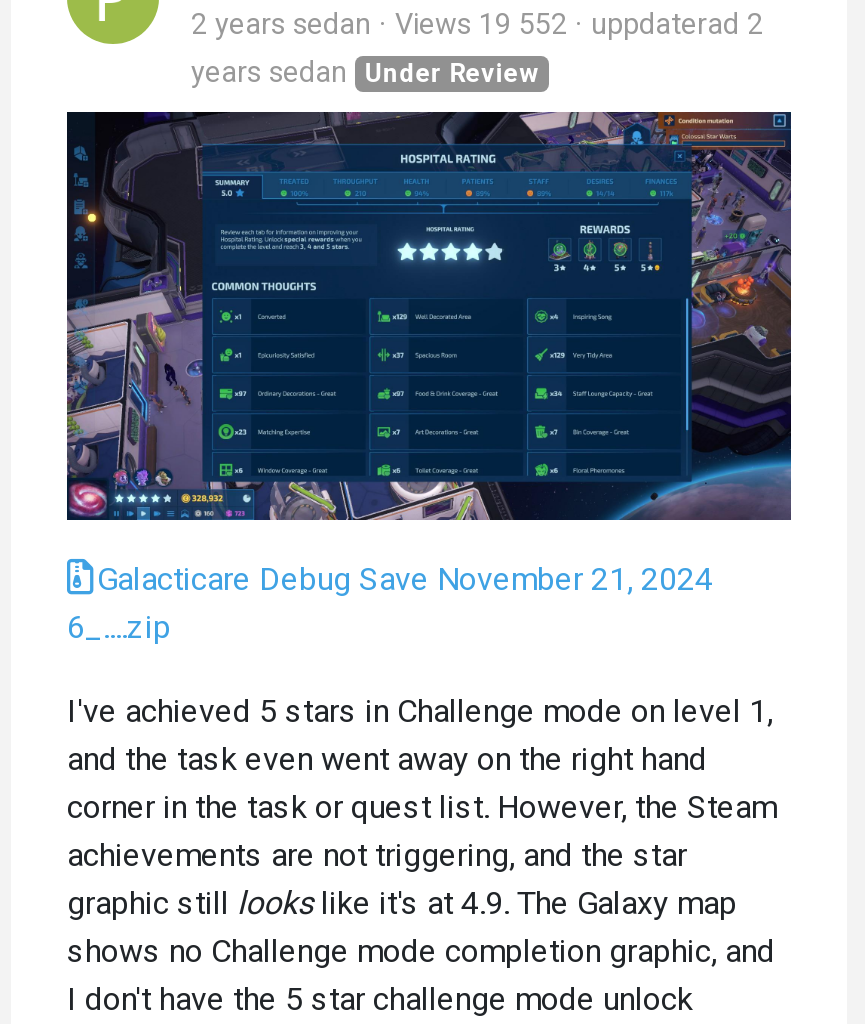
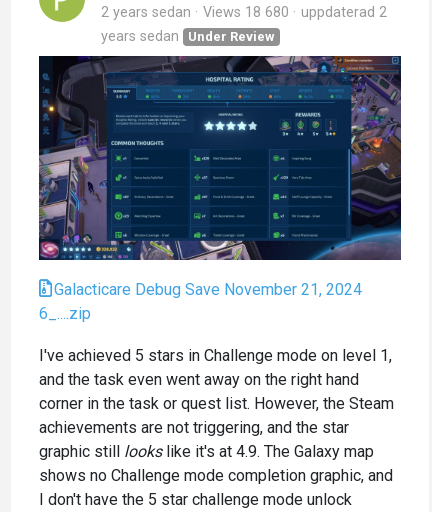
- 2 years sedan Views 19 552 uppdaterad 2
+ 2 years sedan Views 18 680 uppdaterad 2
